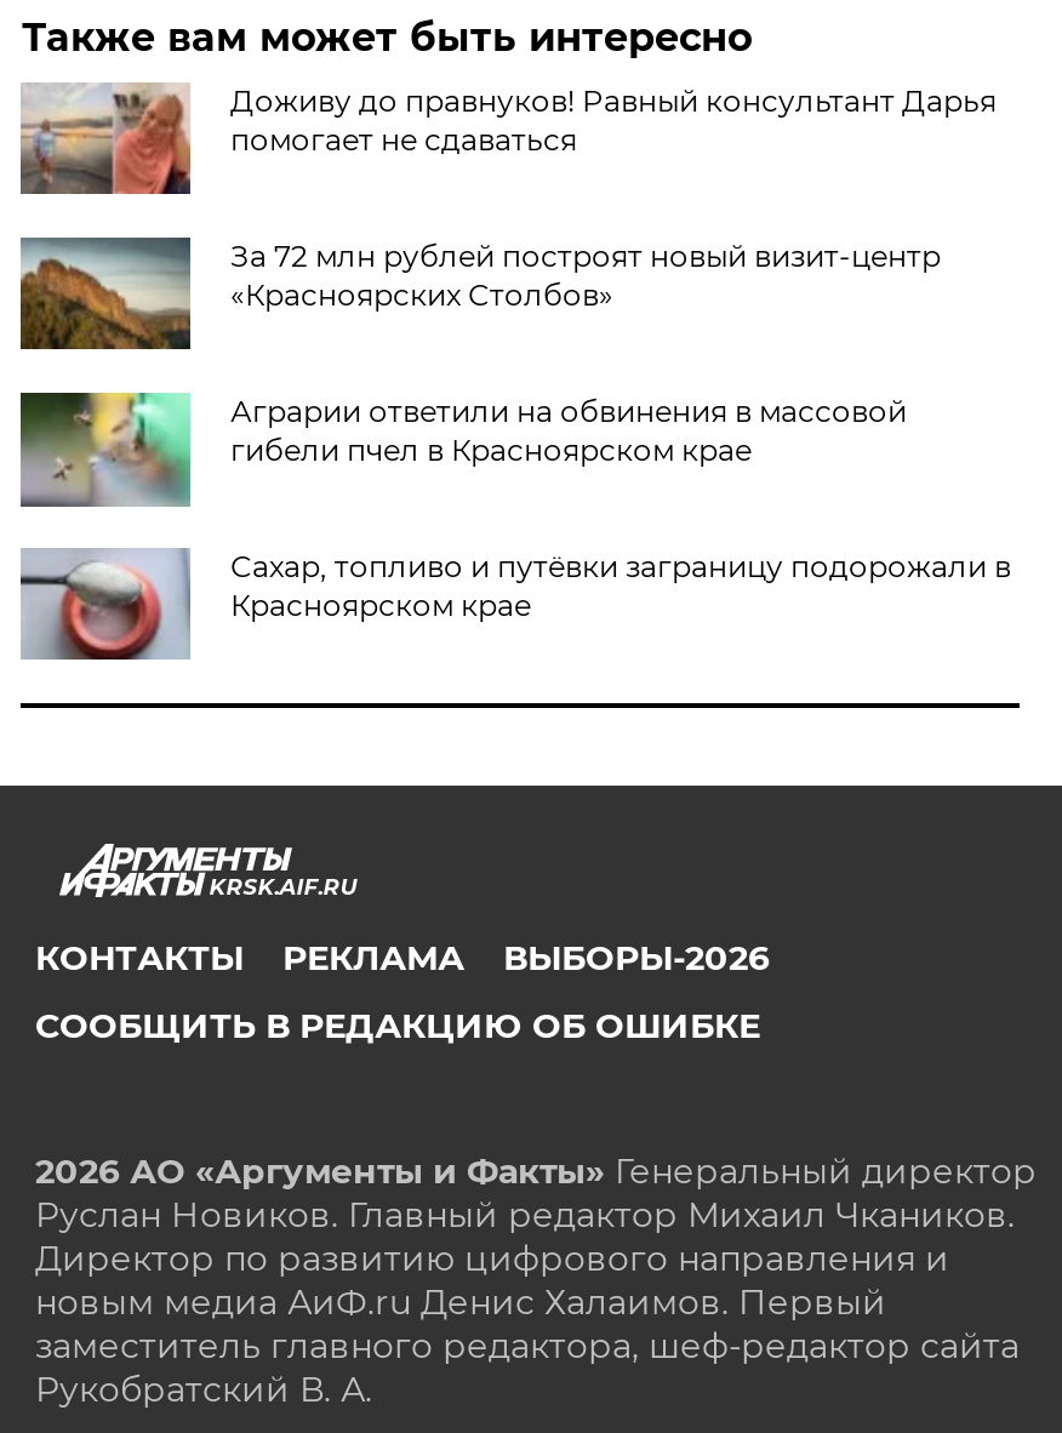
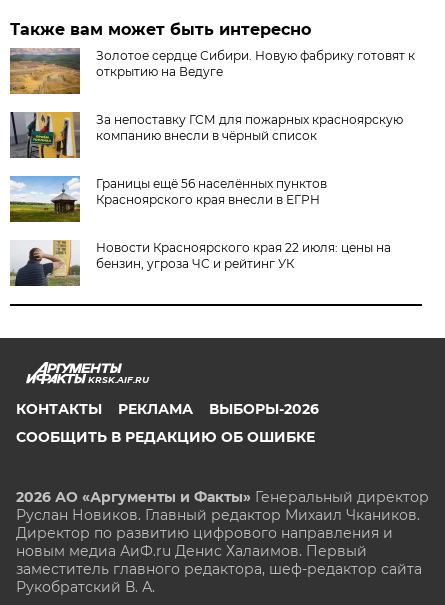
- [image]
- Доживу до правнуков! Равный консультант Дарья
- помогает не сдаваться
+ [image]
+ Золотое сердце Сибири. Новую фабрику готовят к
+ открытию на Ведуге

- [image]
- За 72 млн рублей построят новый визит-центр
- «Красноярских Столбов»
+ [image]
+ За непоставку ГСМ для пожарных красноярскую
+ компанию внесли в чёрный список

- [image]
- Аграрии ответили на обвинения в массовой
- гибели пчел в Красноярском крае
+ [image]
+ Границы ещё 56 населённых пунктов
+ Красноярского края внесли в ЕГРН

- [image]
- Сахар, топливо и путёвки заграницу подорожали в
- Красноярском крае
+ [image]
+ Новости Красноярского края 22 июля: цены на
+ бензин, угроза ЧС и рейтинг УК
